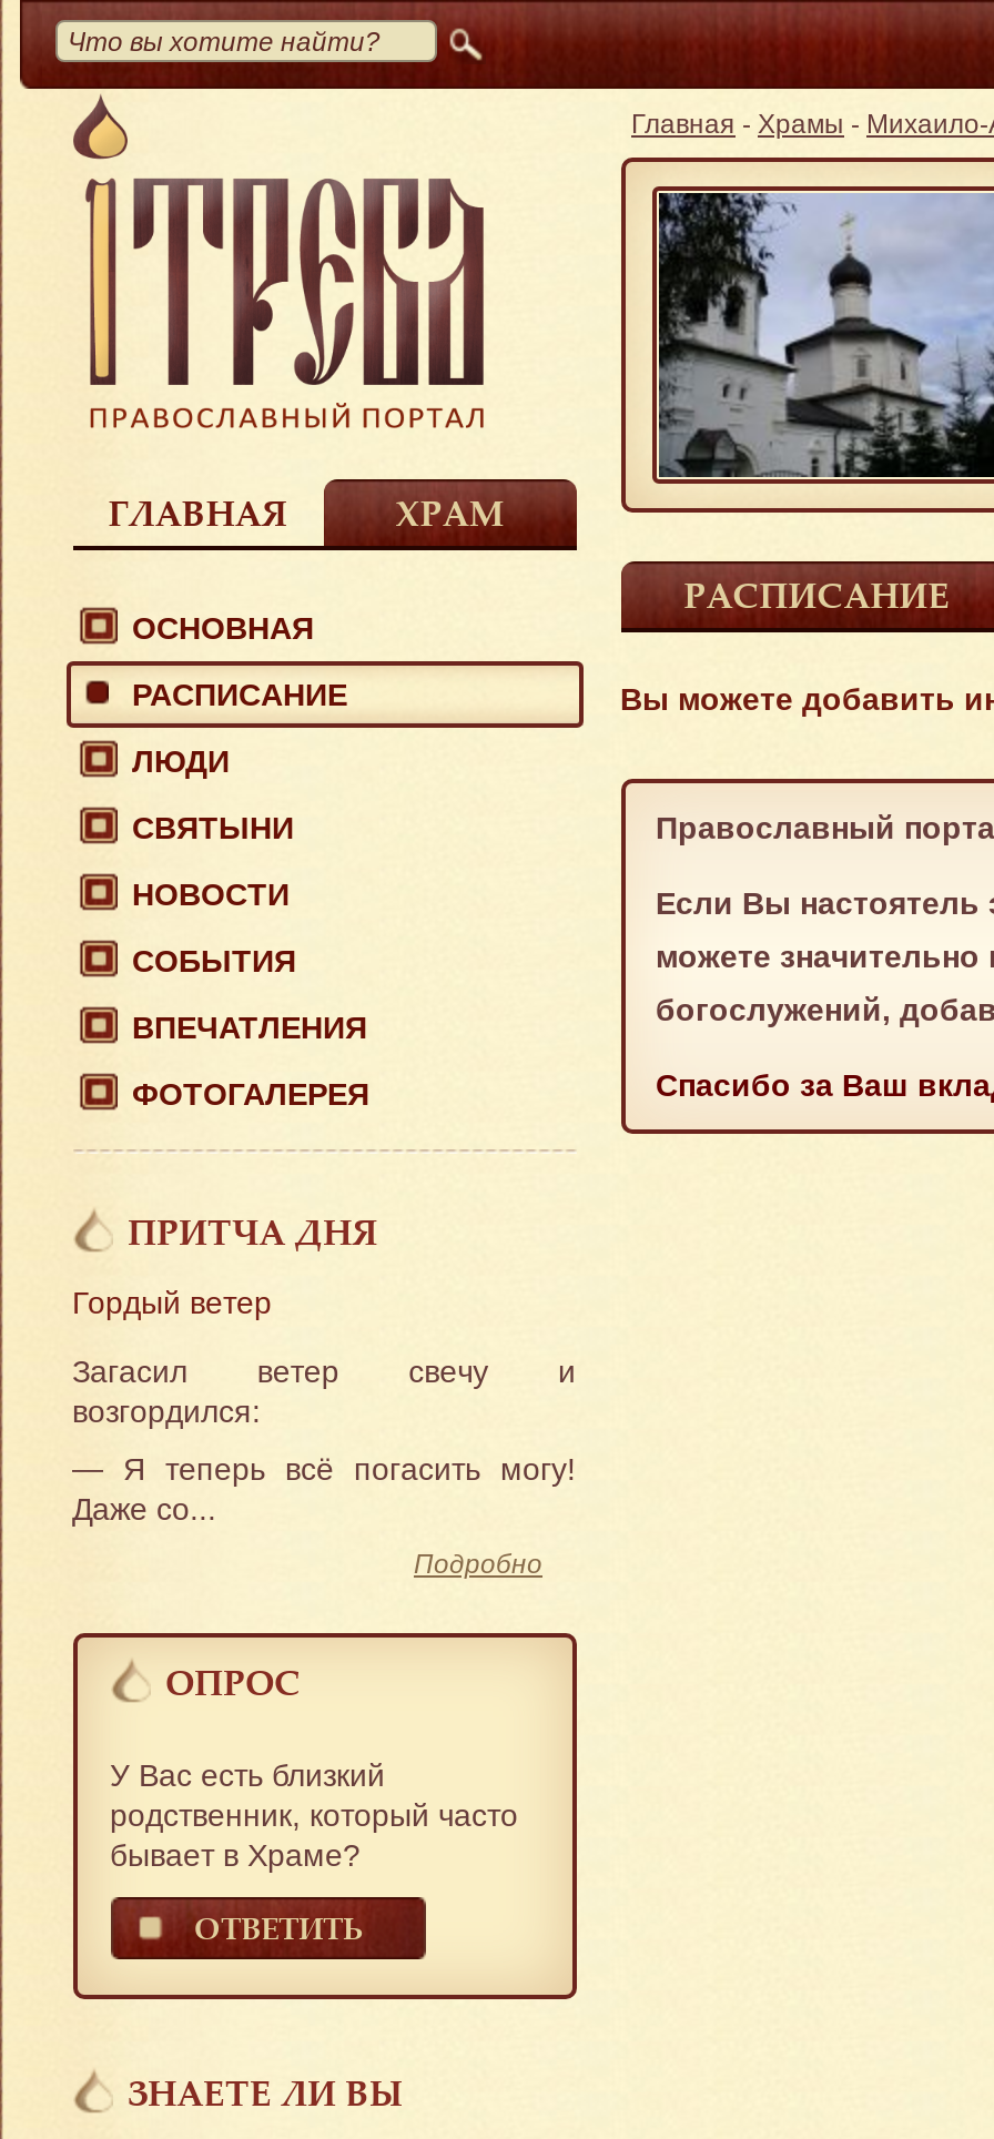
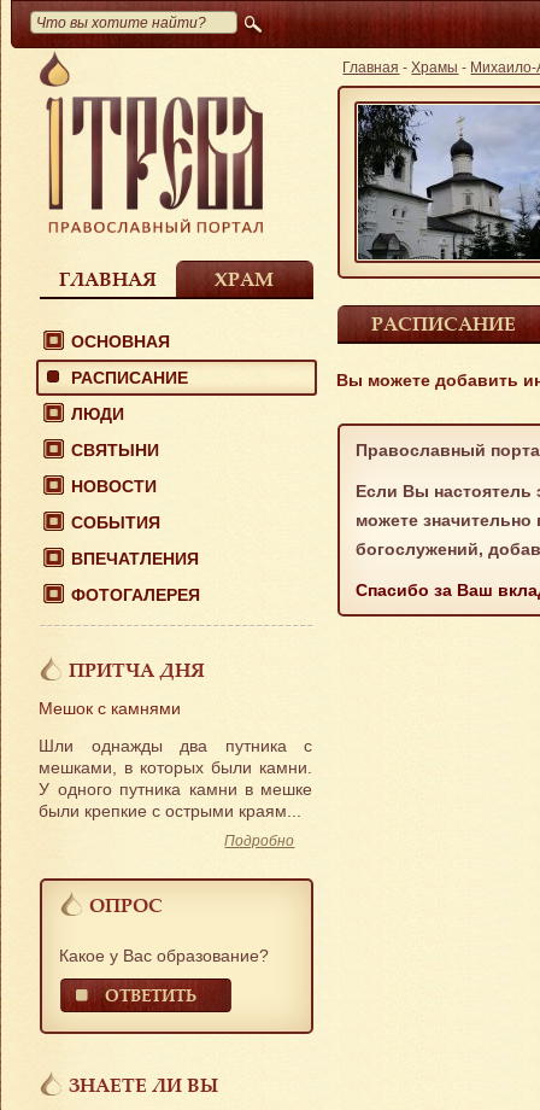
- Гордый ветер
- Загасил ветер свечу и
- возгордился:
- — Я теперь всё погасить могу!
- Даже со...
+ Мешок с камнями
+ Шли однажды два путника с
+ мешками, в которых были камни.
+ У одного путника камни в мешке
+ были крепкие с острыми краям...

- У Вас есть близкий
- родственник, который часто
- бывает в Храме?
+ Какое у Вас образование?
